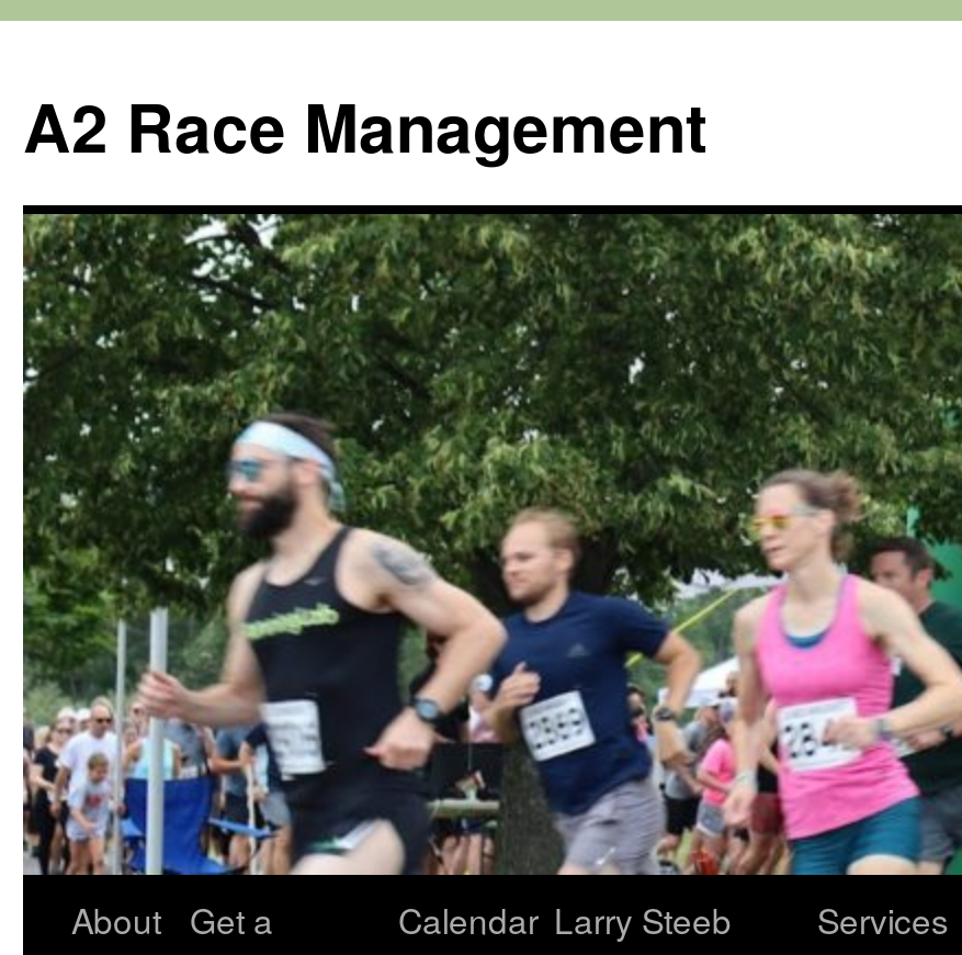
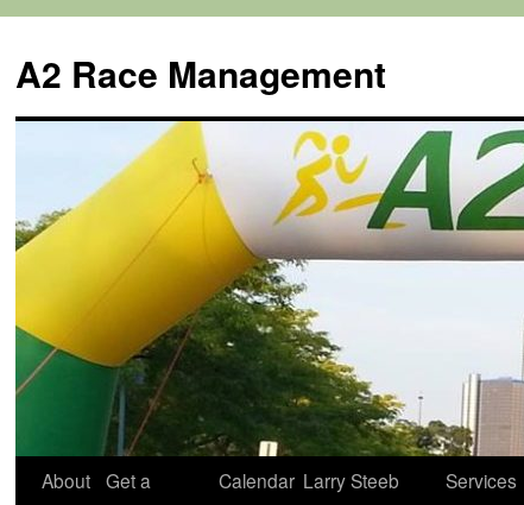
- [image]
+ [image]
